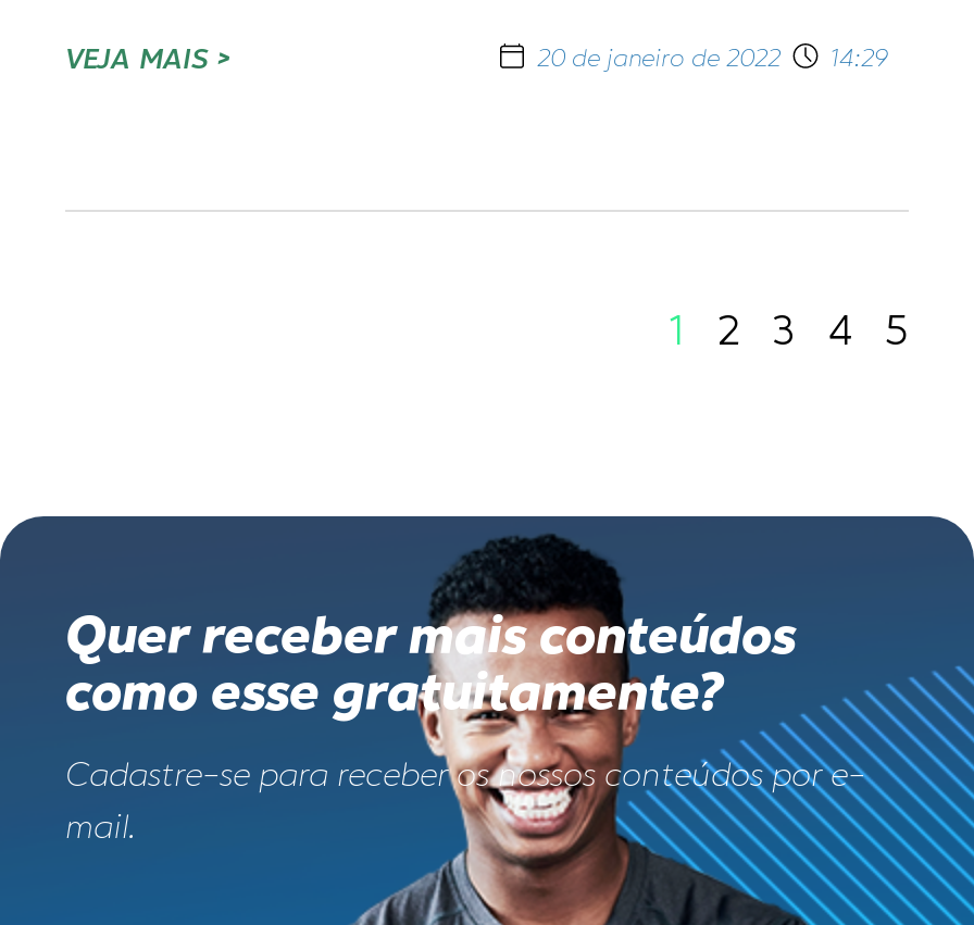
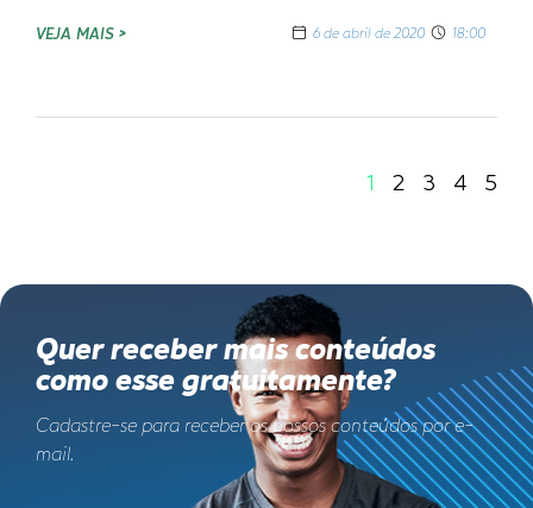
- 20 de janeiro de 2022
- 14:29
+ 6 de abril de 2020
+ 18:00
